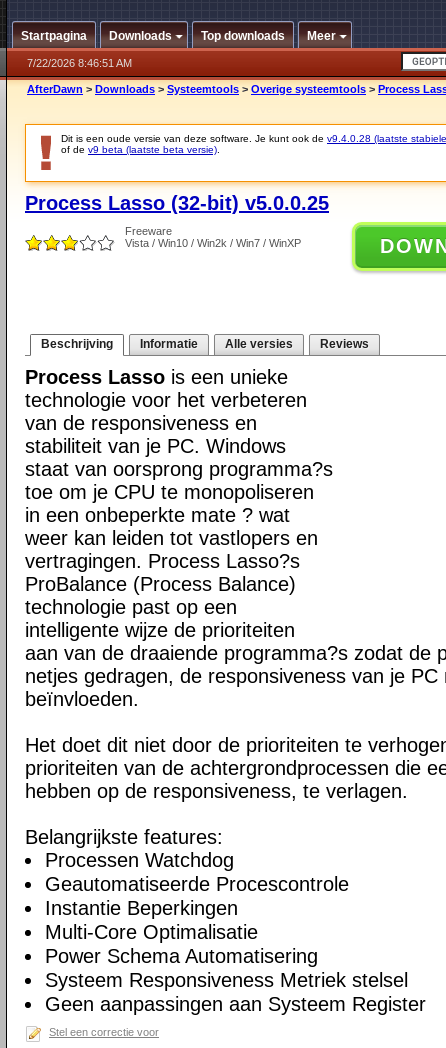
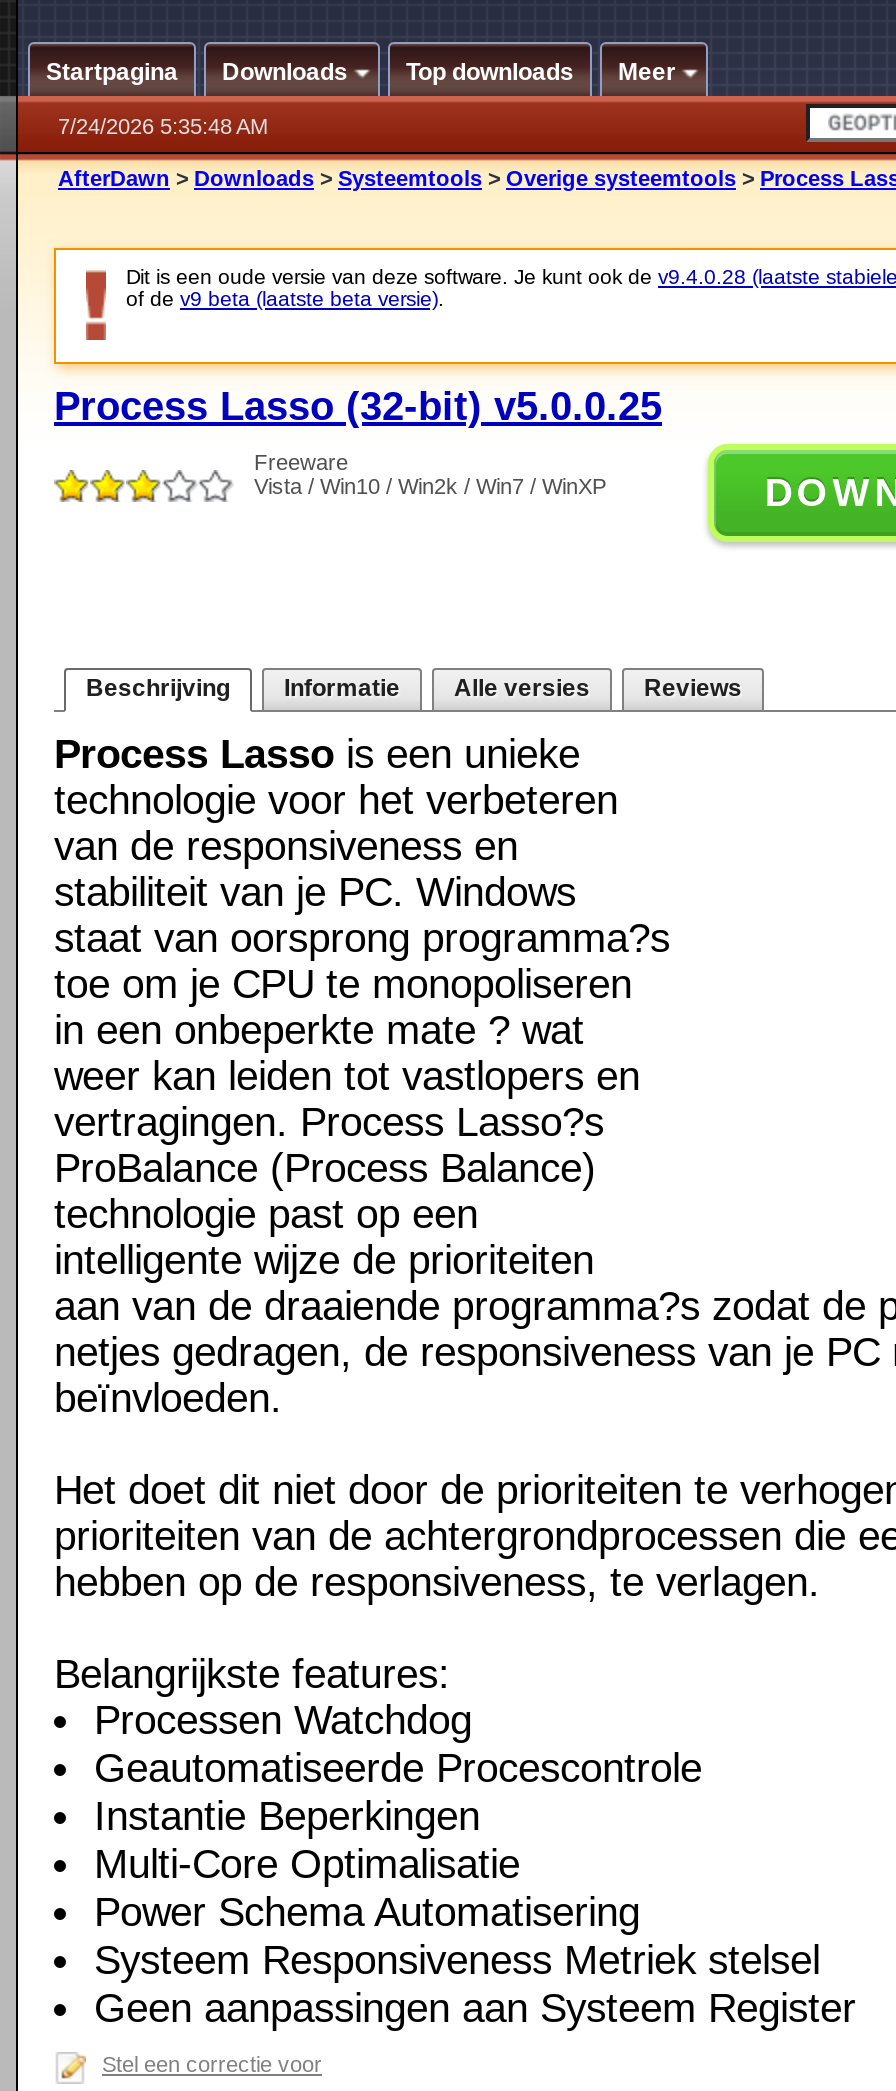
- 7/22/2026 8:46:51 AM
+ 7/24/2026 5:35:48 AM
